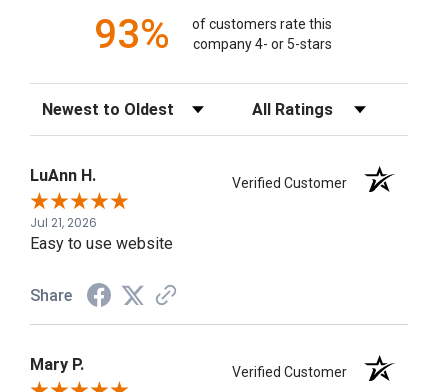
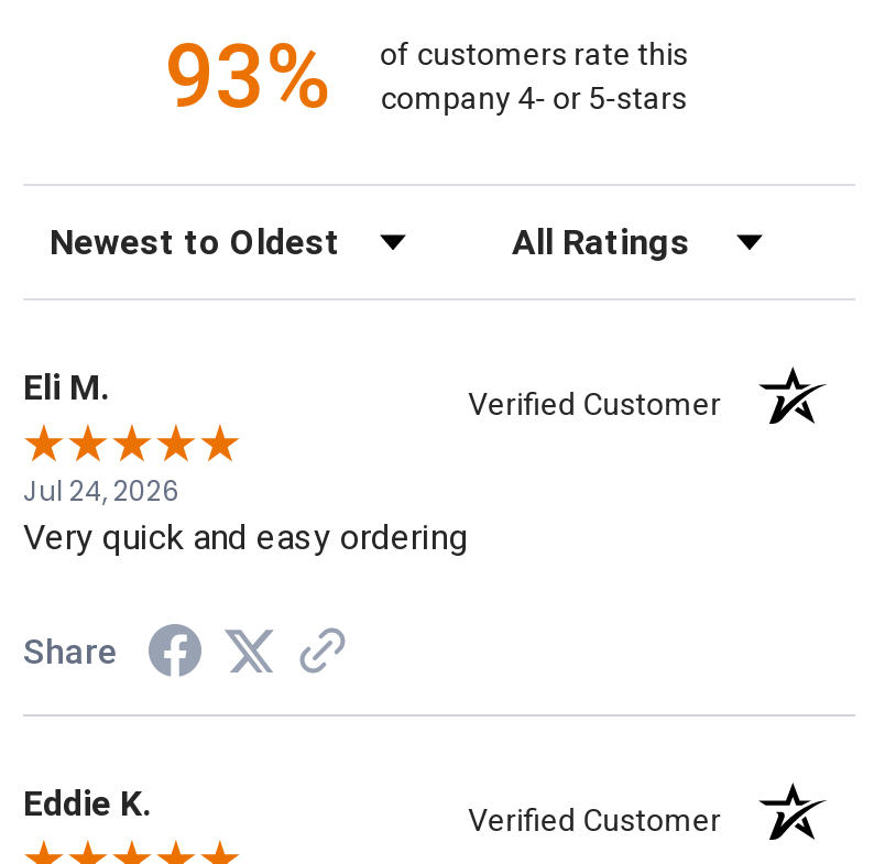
- LuAnn H.
+ Eli M.

- Jul 21, 2026
- Easy to use website
+ Jul 24, 2026
+ Very quick and easy ordering

- Mary P.
+ Eddie K.
